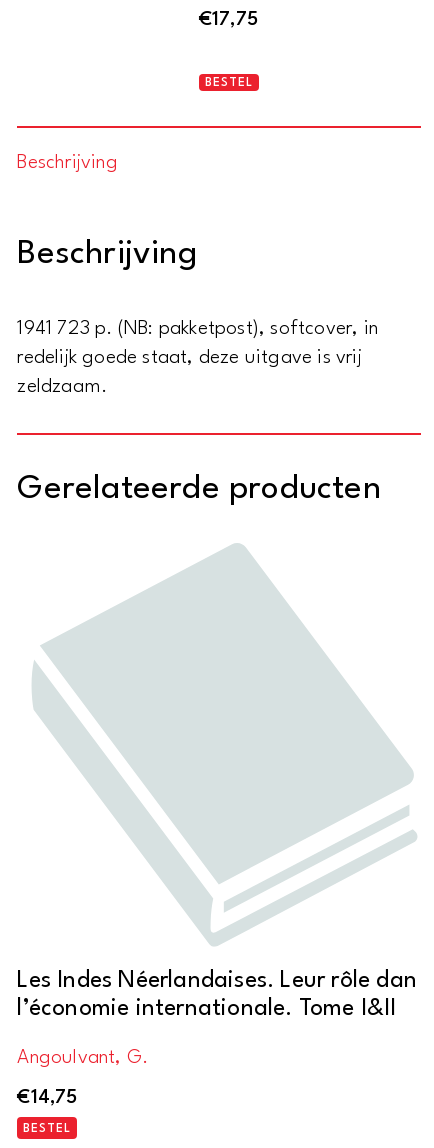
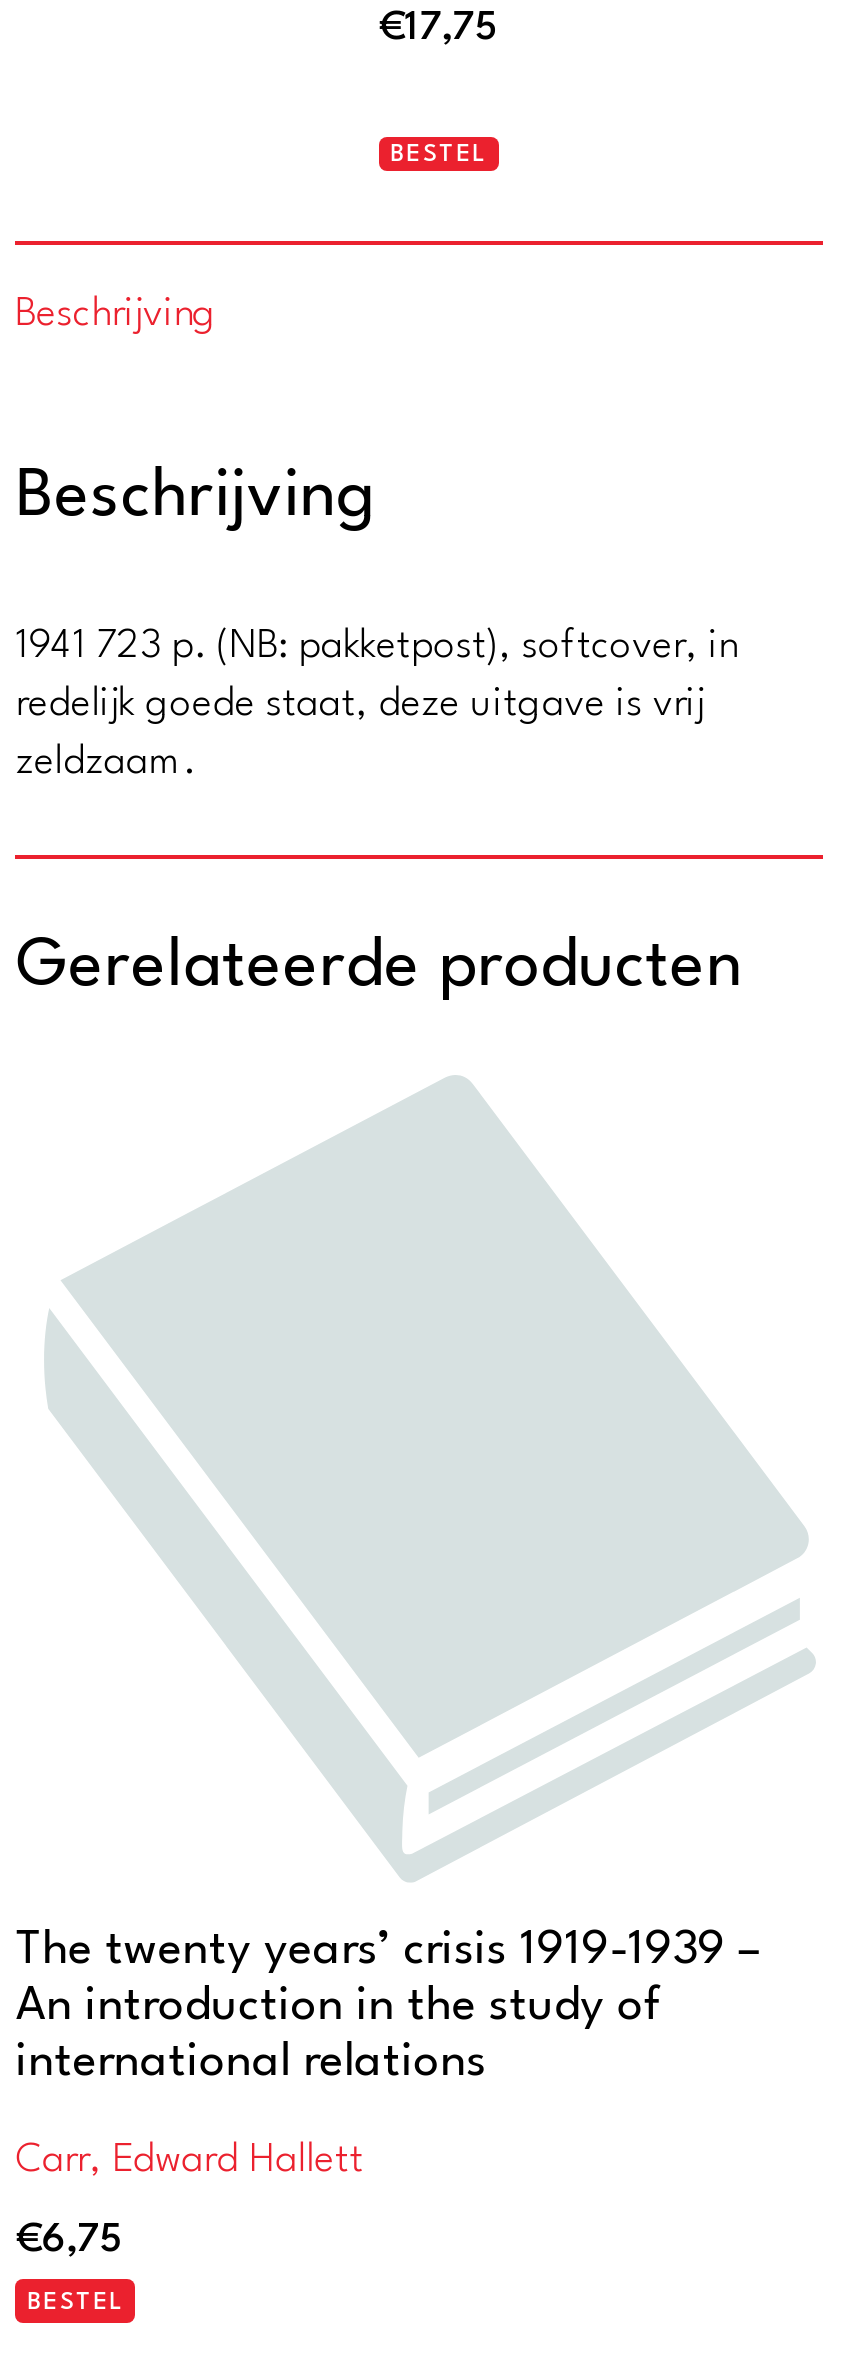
- Les Indes Néerlandaises. Leur rôle dan
- l’économie internationale. Tome I&II
+ The twenty years’ crisis 1919-1939 –
+ An introduction in the study of
+ international relations

- Angoulvant, G.
+ Carr, Edward Hallett

- €14,75
+ €6,75
